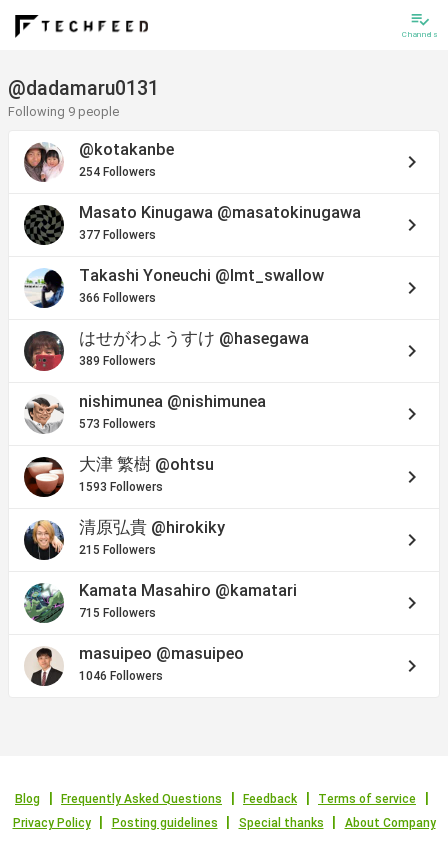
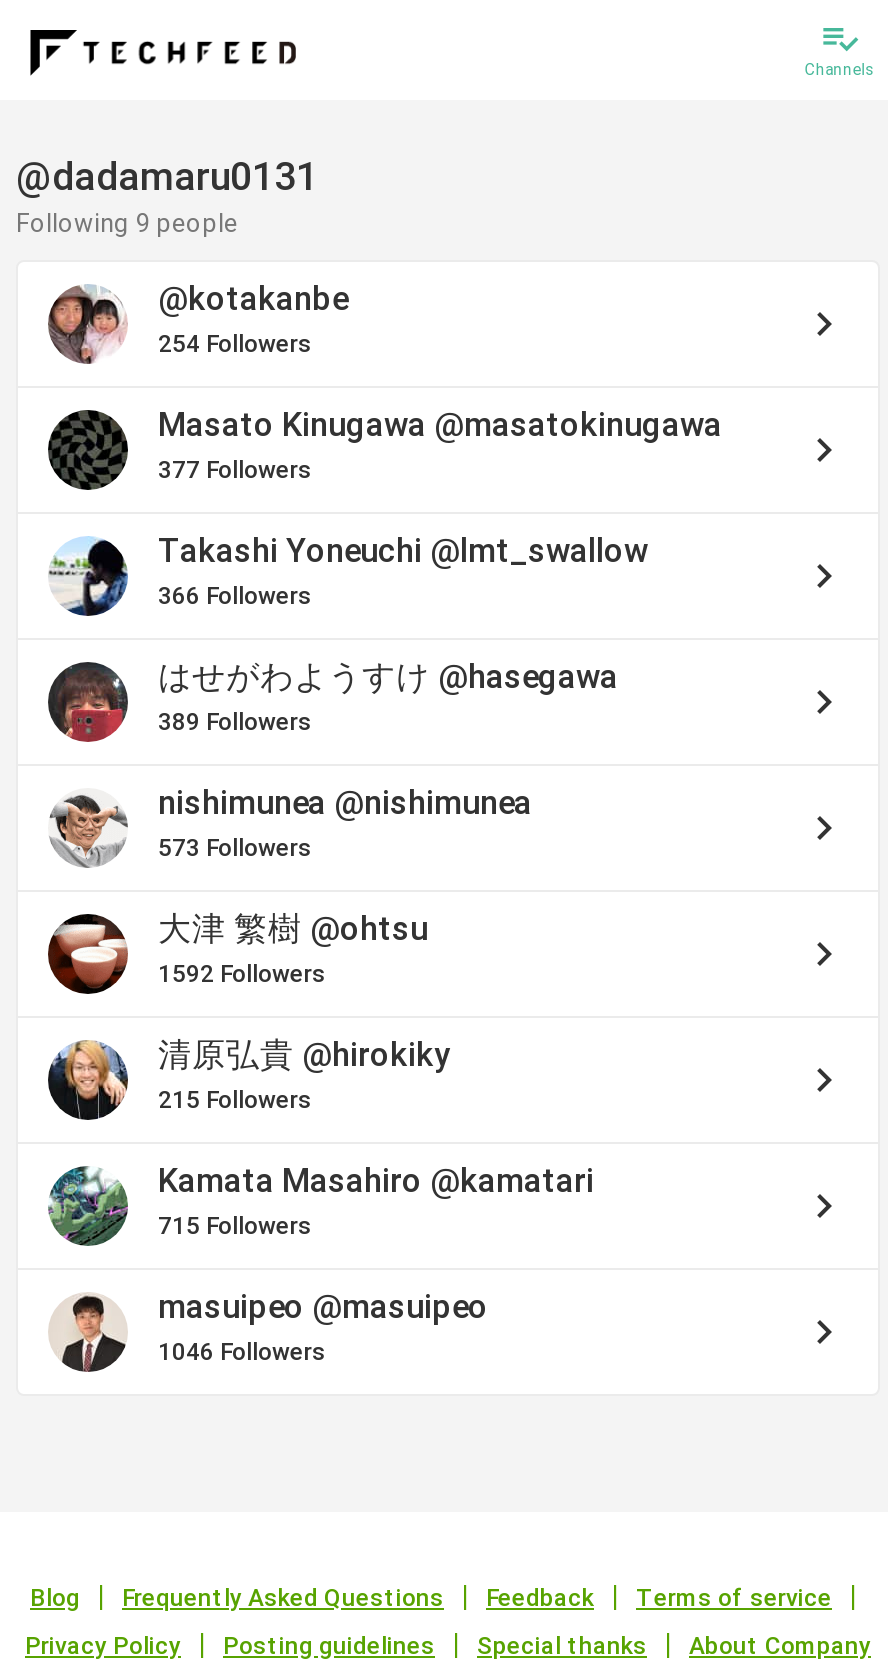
- 1593 Followers
+ 1592 Followers
